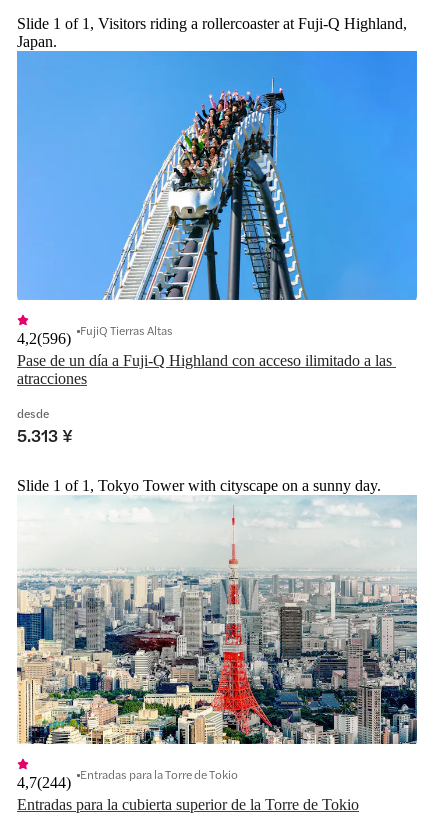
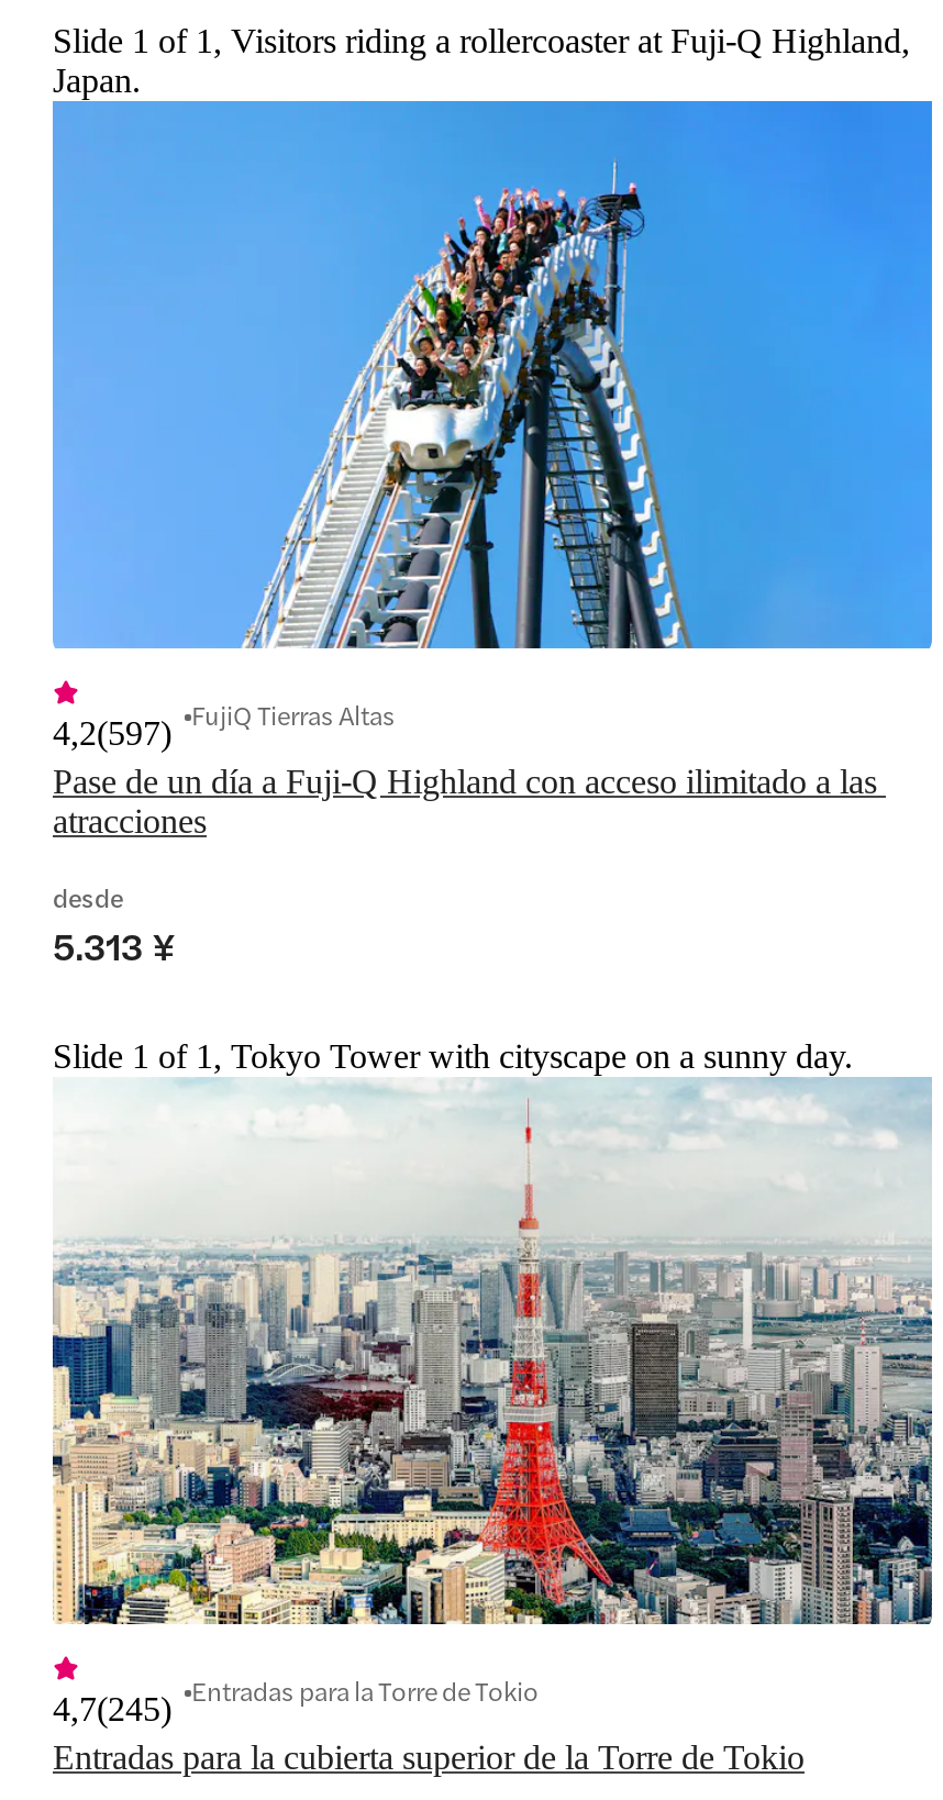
- 4,2(596) FujiQ Tierras Altas
+ 4,2(597) FujiQ Tierras Altas

- 4,7(244) Entradas para la Torre de Tokio
+ 4,7(245) Entradas para la Torre de Tokio
